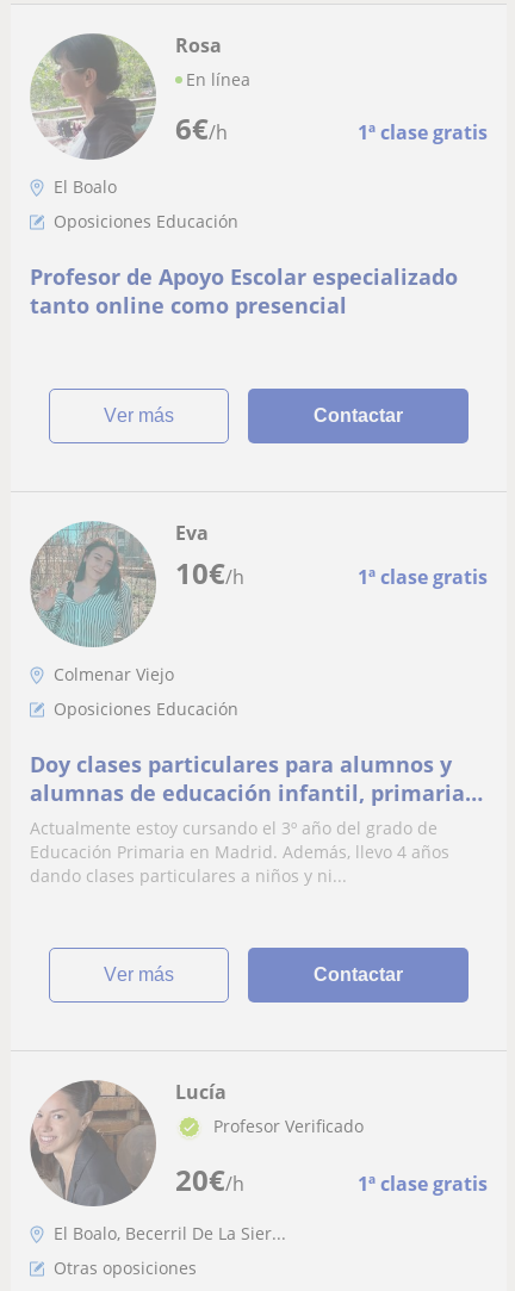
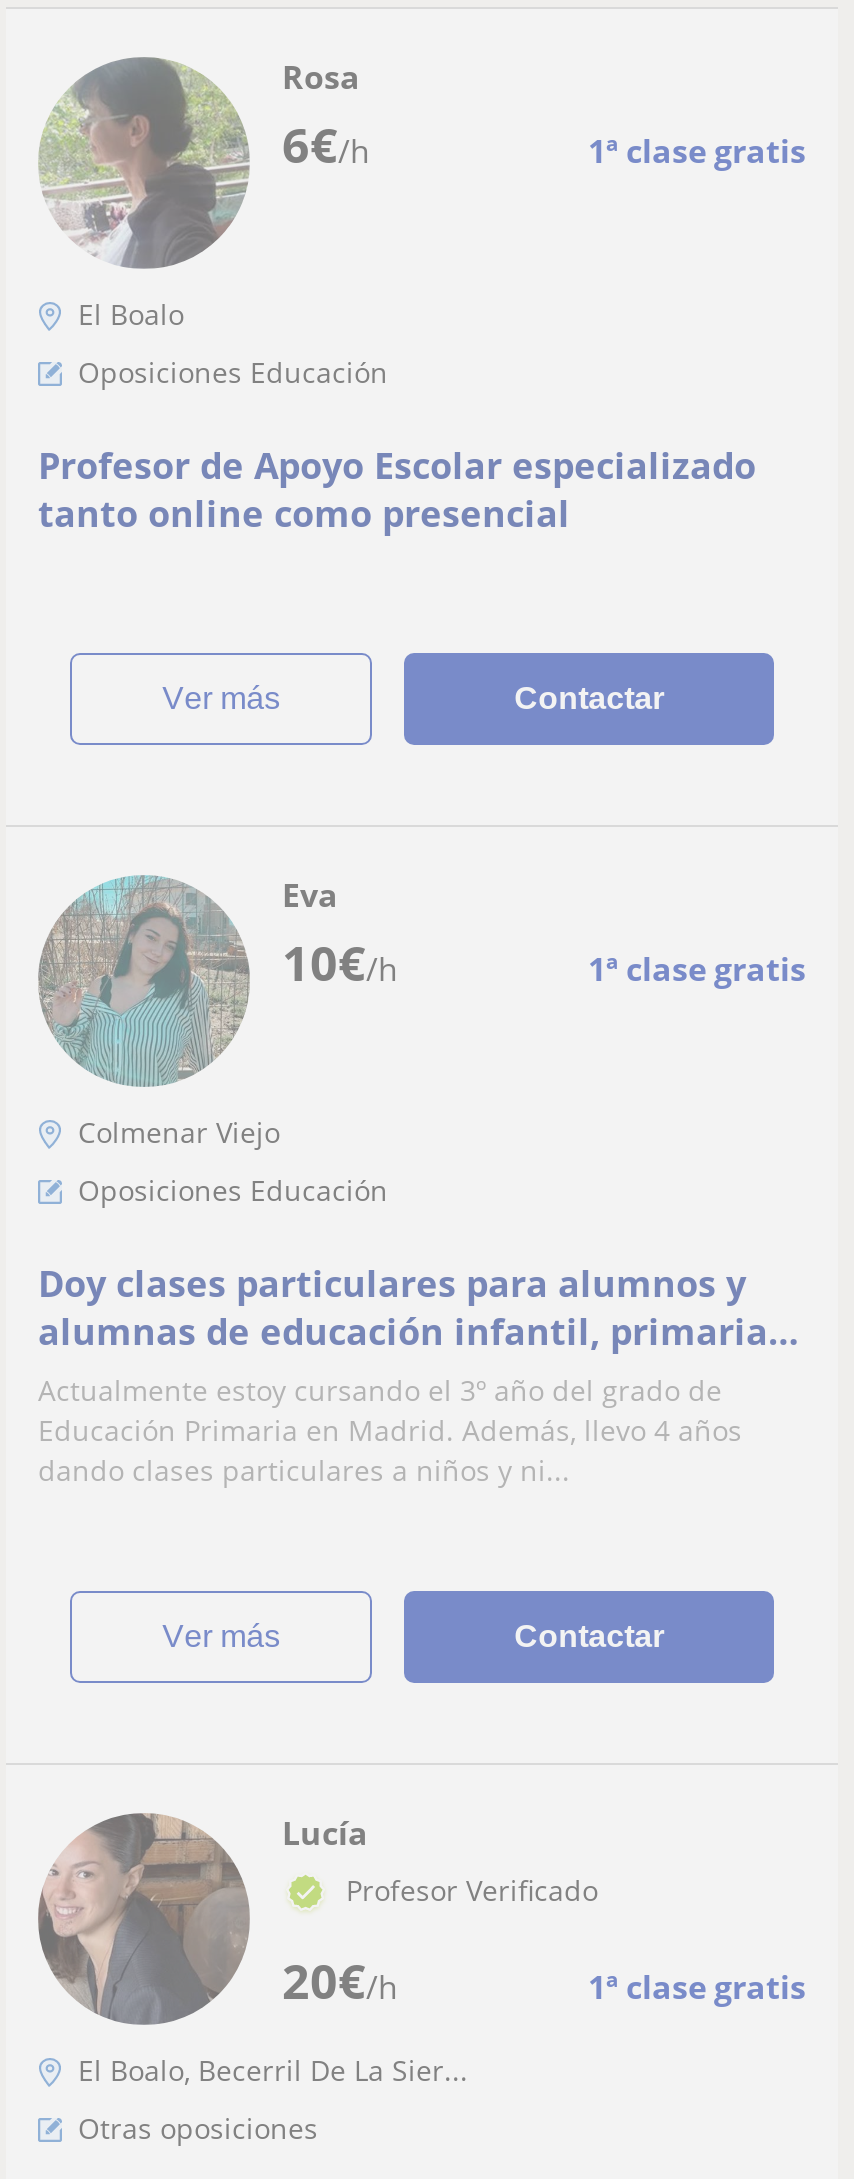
- En línea

moved up: 6€/h | 1ª clase gratis
